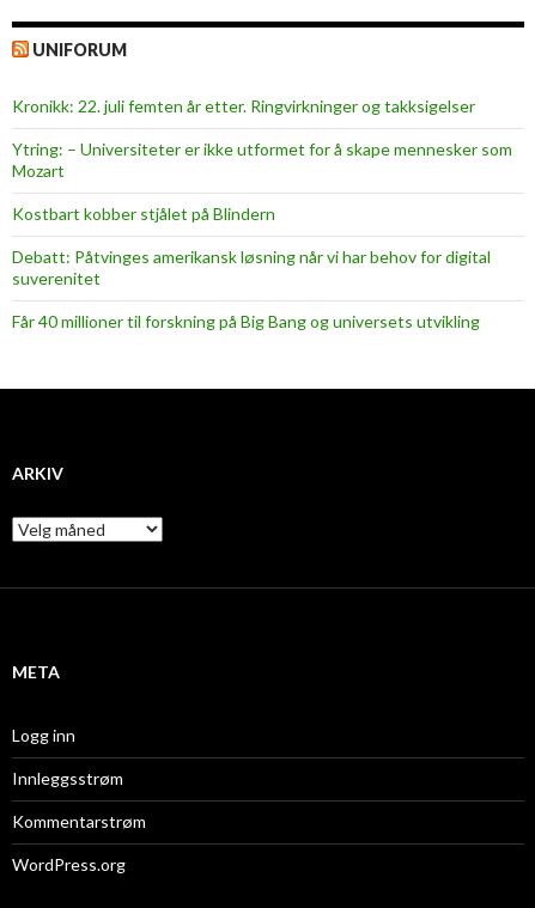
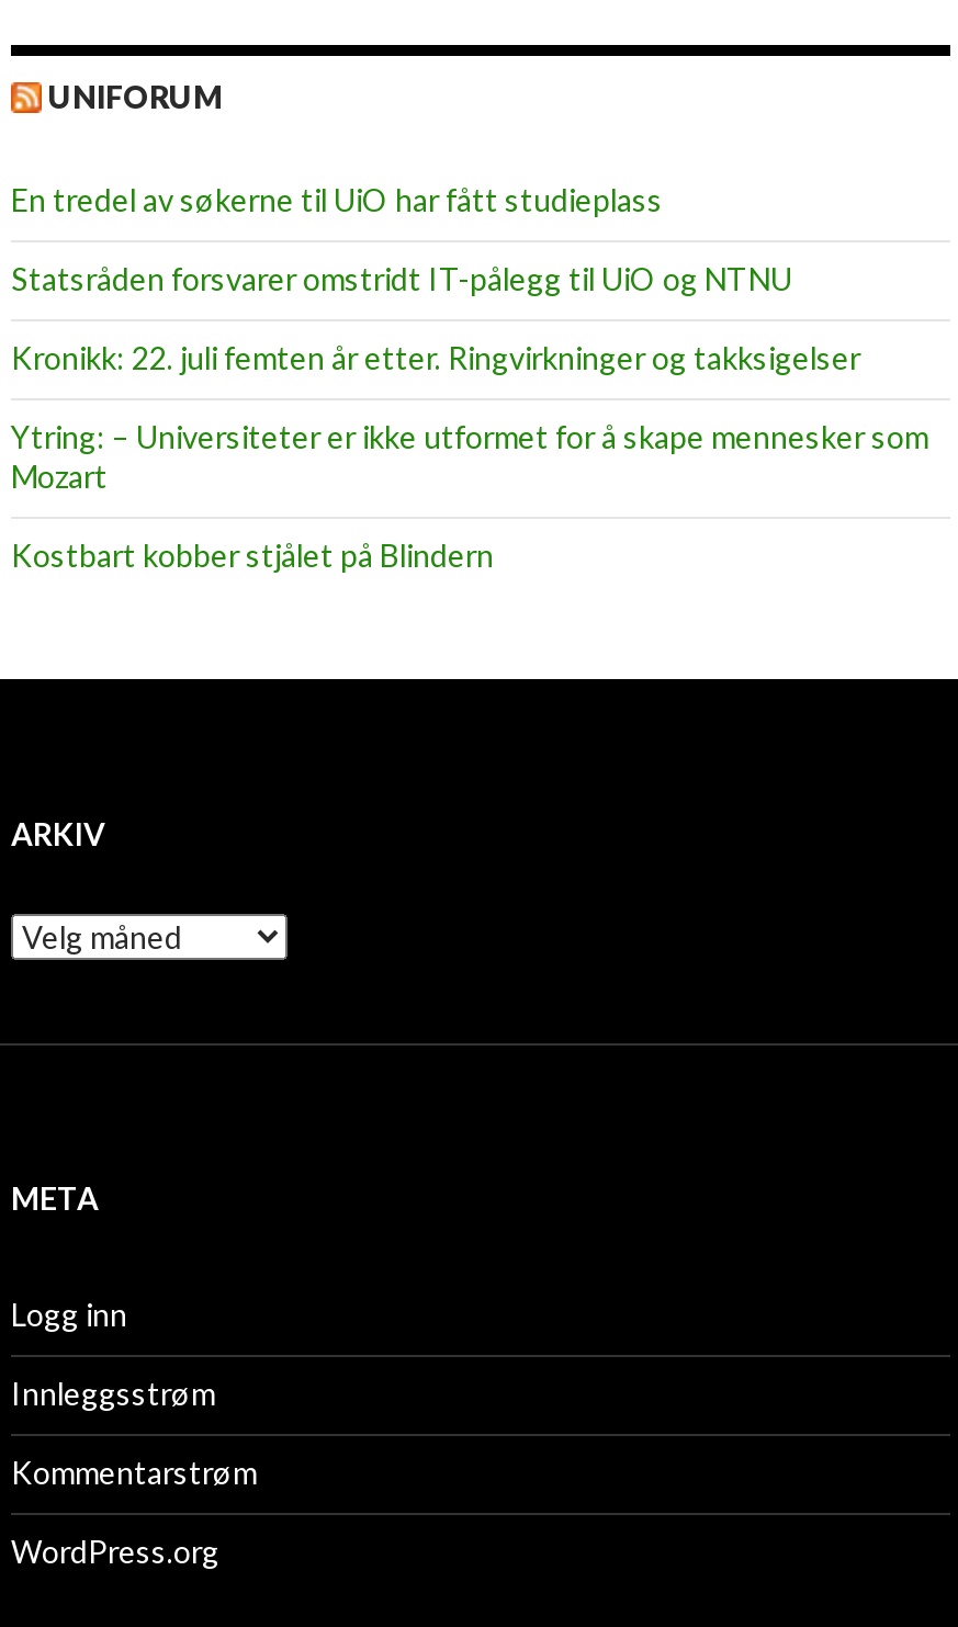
+ En tredel av søkerne til UiO har fått studieplass
+ Statsråden forsvarer omstridt IT-pålegg til UiO og NTNU

moved down: Kronikk: 22. juli femten år etter. Ringvirkninger og takksigelser | Ytring: – Universiteter er ikke utformet for å skape mennesker som | Mozart | Kostbart kobber stjålet på Blindern

- Debatt: Påtvinges amerikansk løsning når vi har behov for digital
- suverenitet
- Får 40 millioner til forskning på Big Bang og universets utvikling
